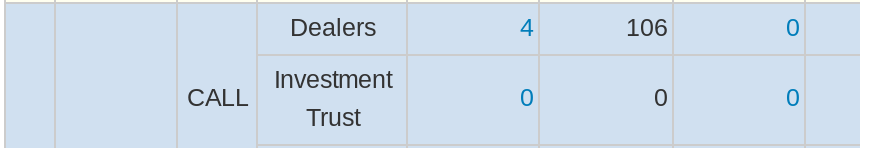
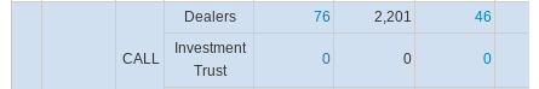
- 4
+ 76

- 106
+ 2,201

- 0
+ 46
